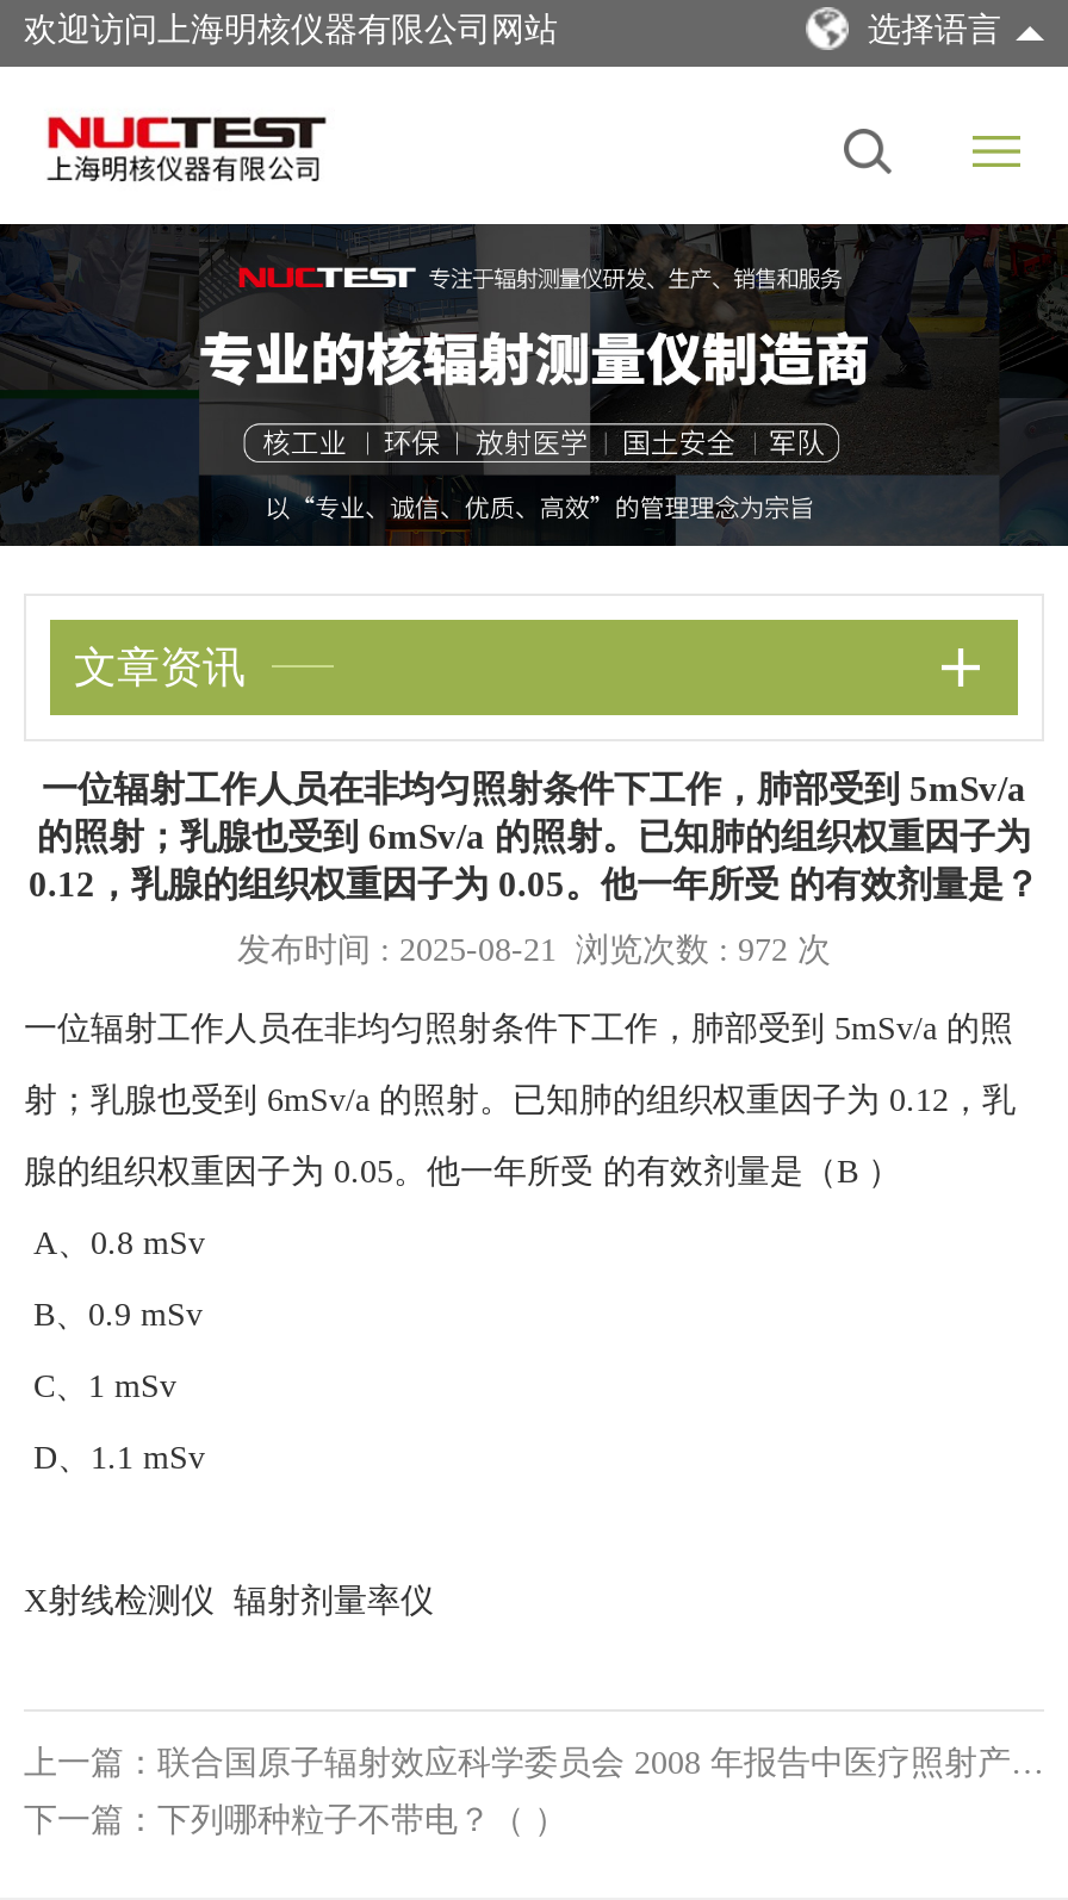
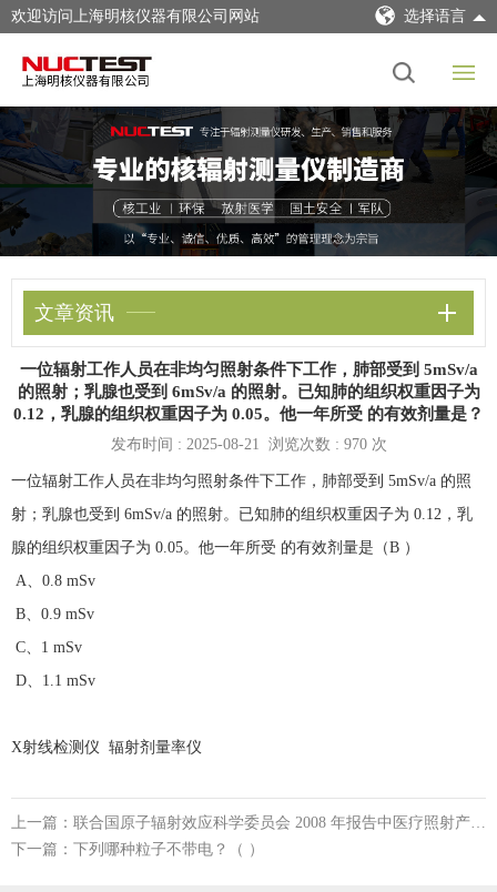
- 发布时间 : 2025-08-21 浏览次数 : 972 次
+ 发布时间 : 2025-08-21 浏览次数 : 970 次
